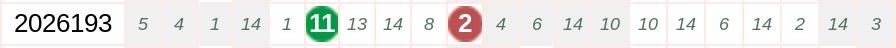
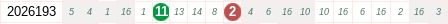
- 14
+ 16

- 14
+ 16

- 14
+ 16

- 14
+ 16

- 14
+ 16
